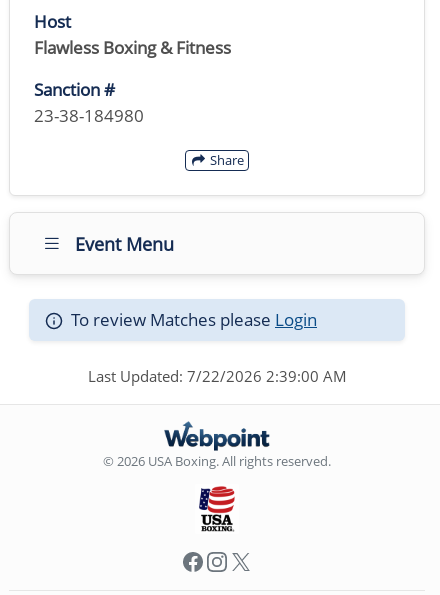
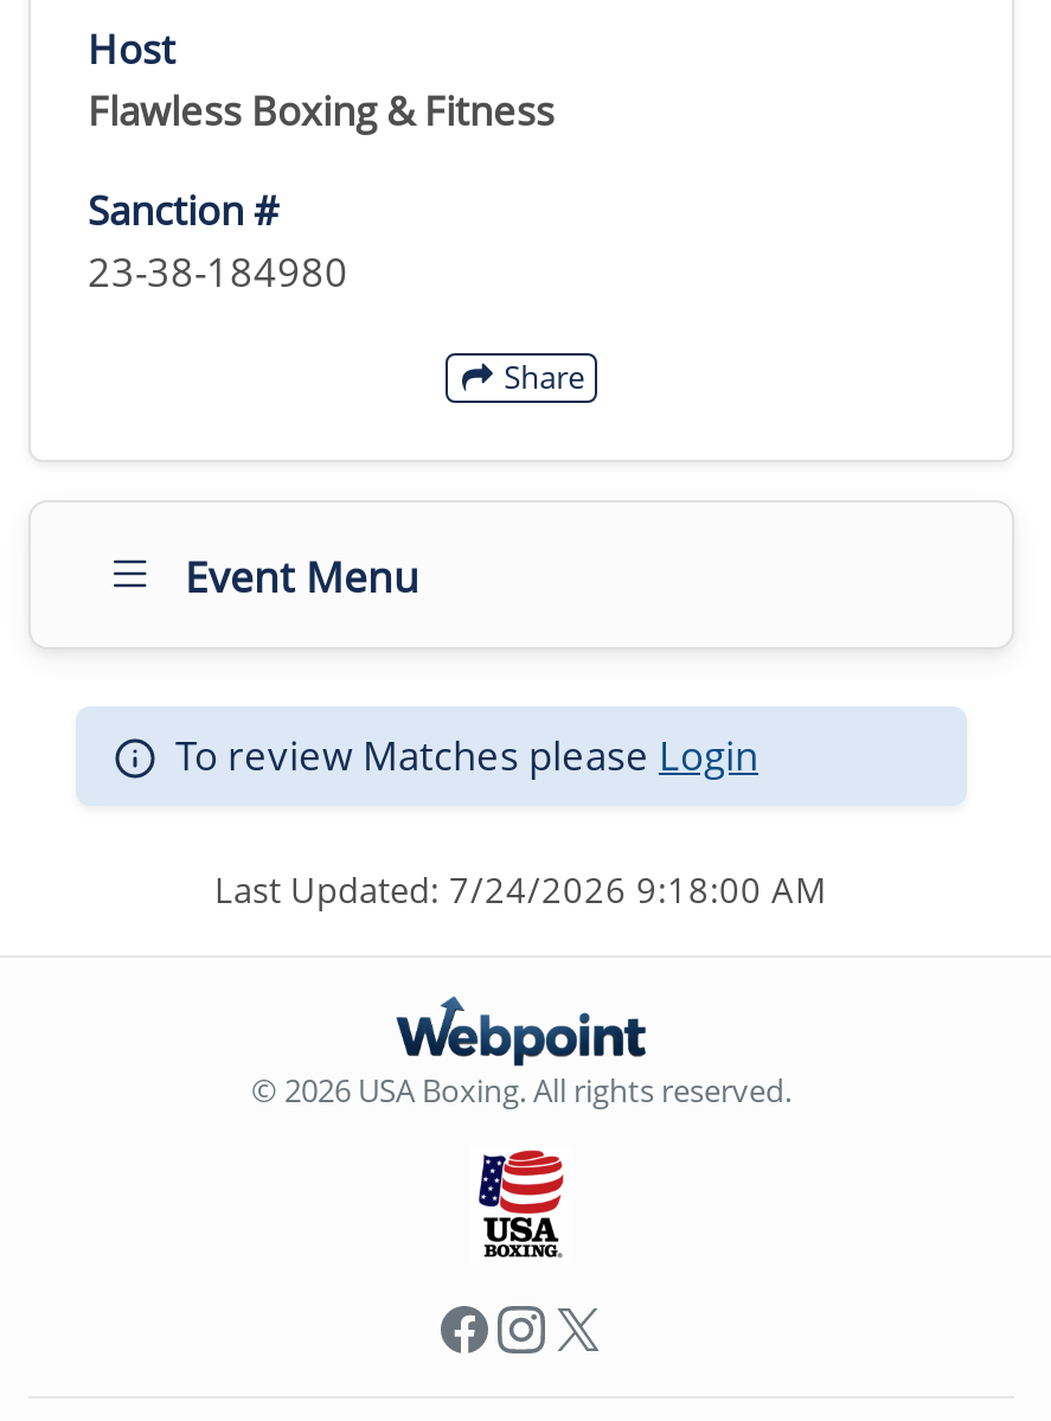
- Last Updated: 7/22/2026 2:39:00 AM
+ Last Updated: 7/24/2026 9:18:00 AM
